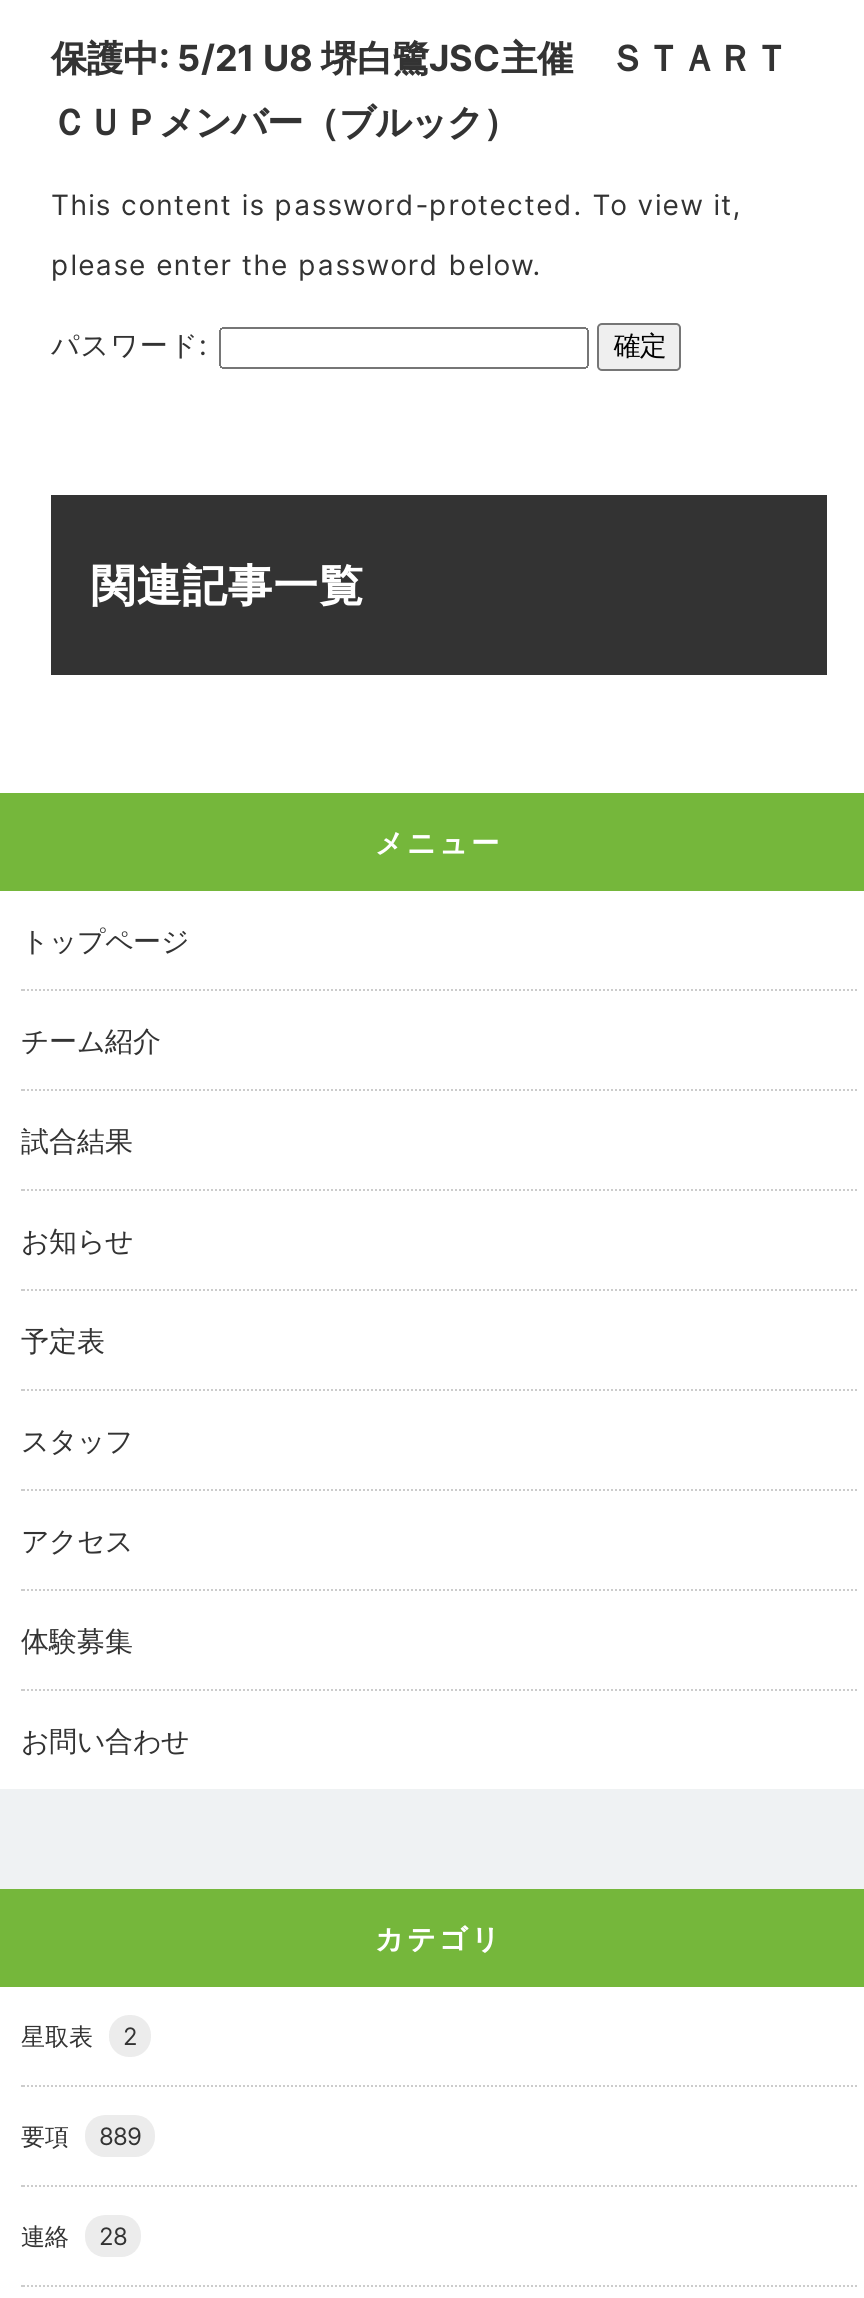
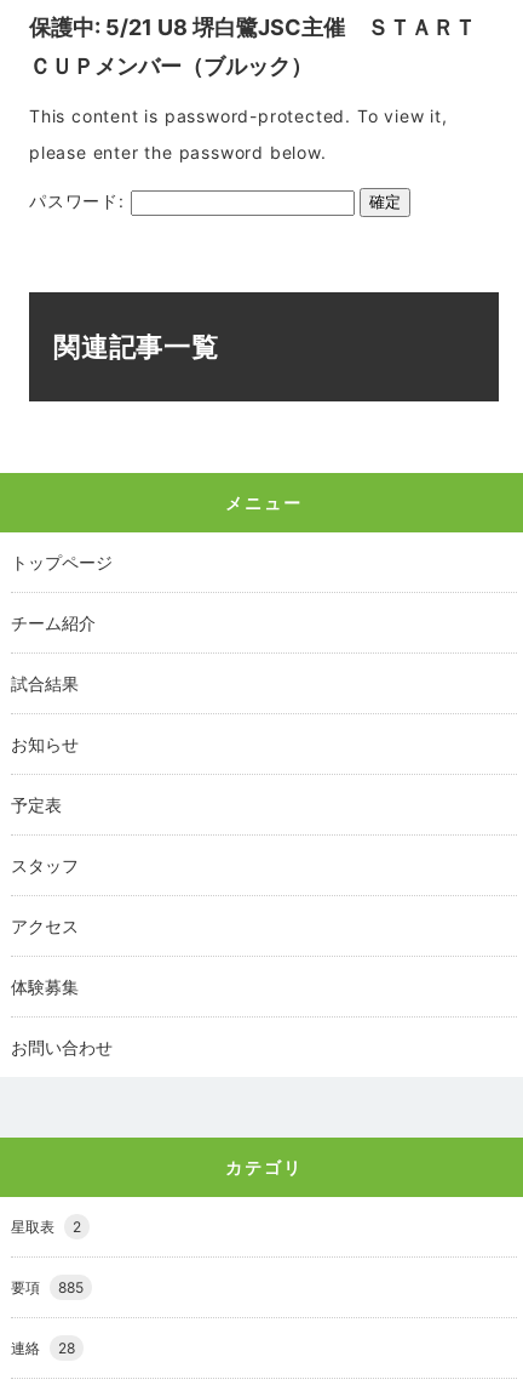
- 要項 889
+ 要項 885
